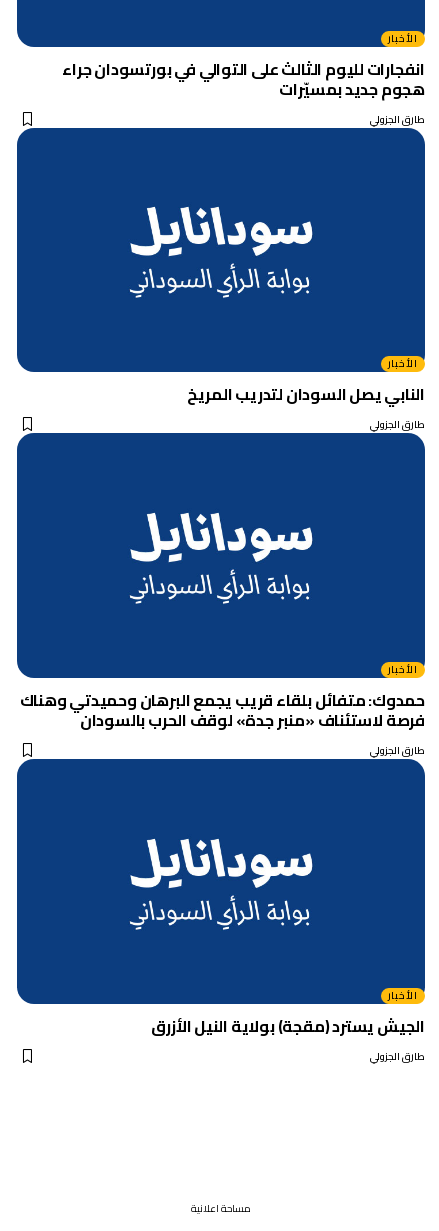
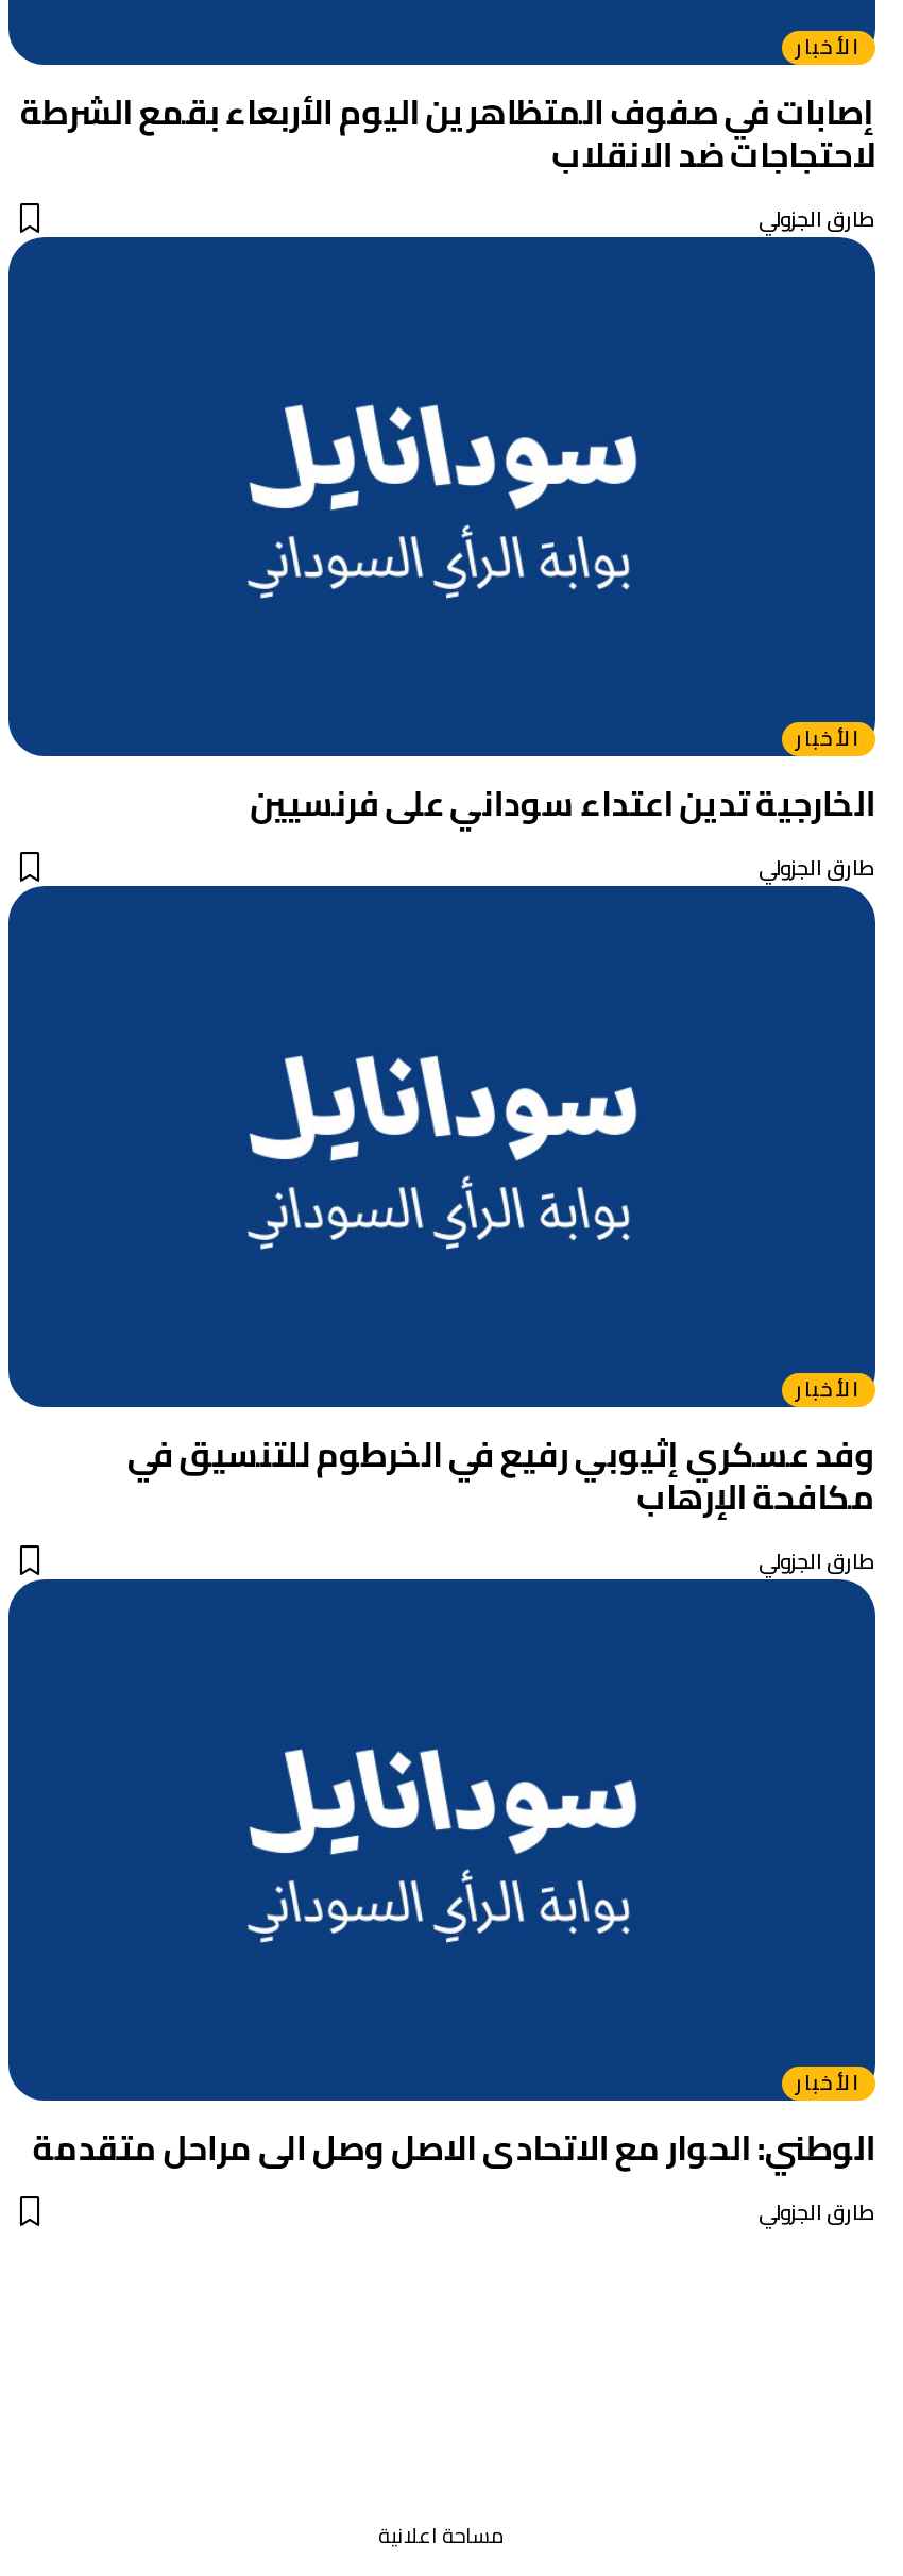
- انفجارات لليوم الثالث على التوالي في بورتسودان جراء
- هجوم جديد بمسيّرات
+ إصابات في صفوف المتظاهرين اليوم الأربعاء بقمع الشرطة
+ لاحتجاجات ضد الانقلاب

- النابي يصل السودان لتدريب المريخ
+ الخارجية تدين اعتداء سوداني على فرنسيين

- حمدوك: متفائل بلقاء قريب يجمع البرهان وحميدتي وهناك
- فرصة لاستئناف «منبر جدة» لوقف الحرب بالسودان
+ وفد عسكري إثيوبي رفيع في الخرطوم للتنسيق في
+ مكافحة الإرهاب

- الجيش يسترد (مقجة) بولاية النيل الأزرق
+ الوطني: الحوار مع الاتحادى الاصل وصل الى مراحل متقدمة
